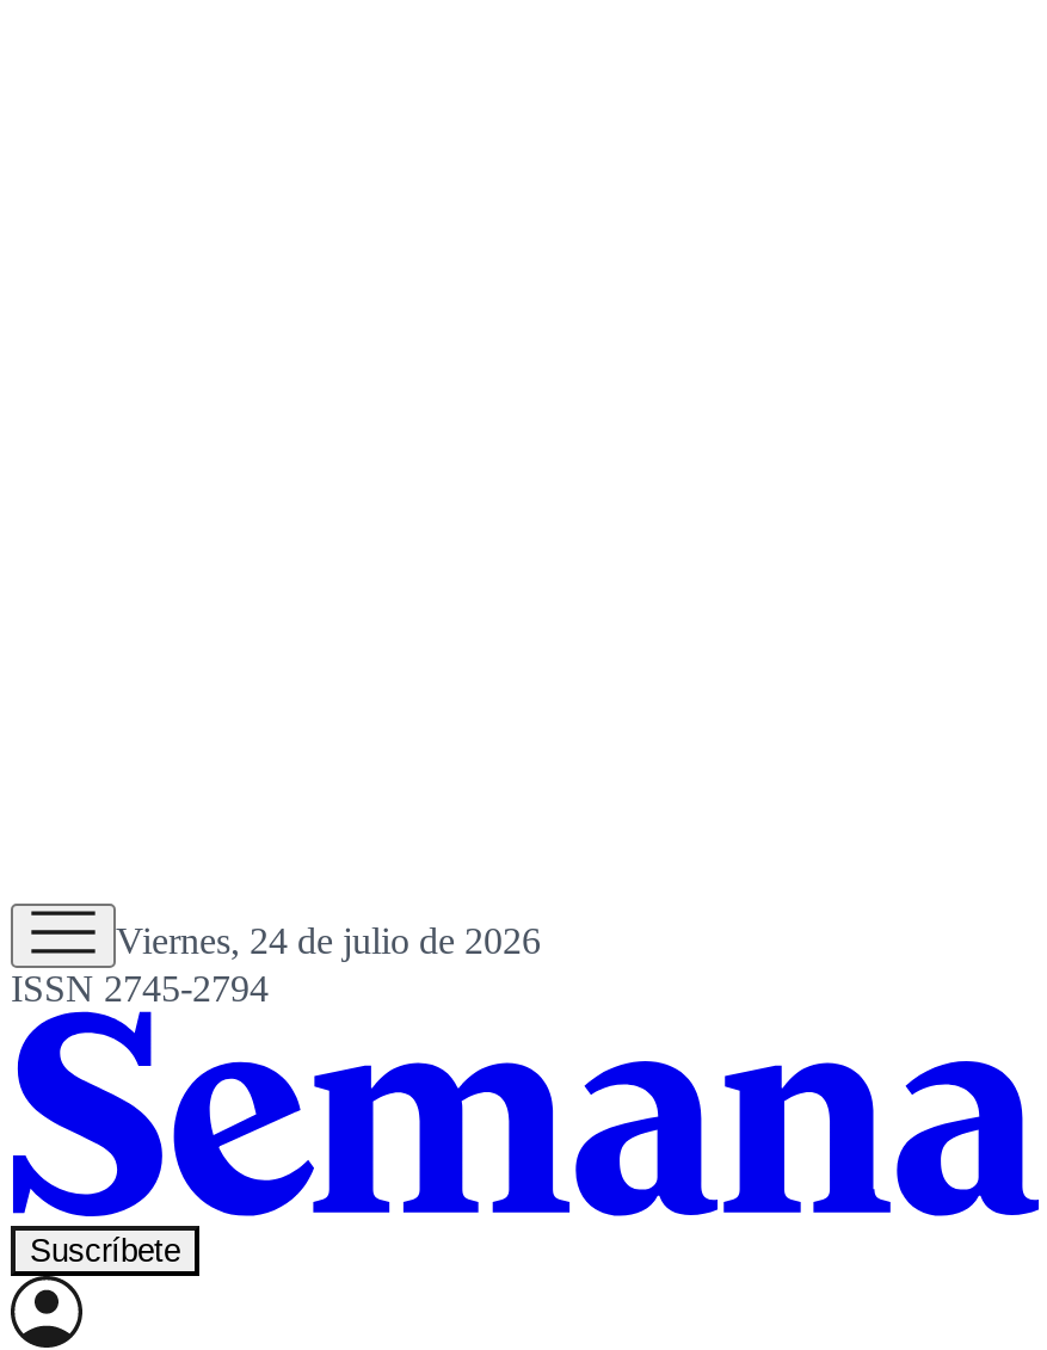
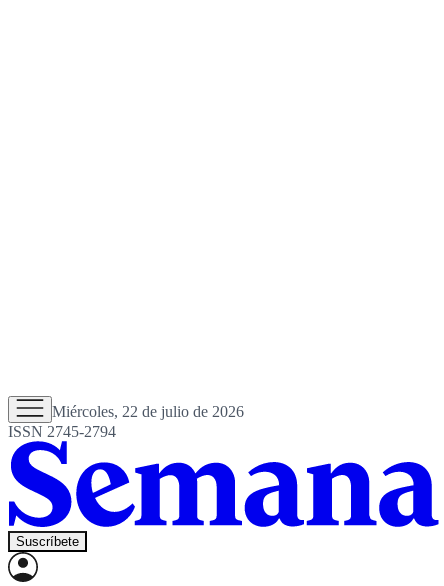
- Viernes, 24 de julio de 2026
+ Miércoles, 22 de julio de 2026
